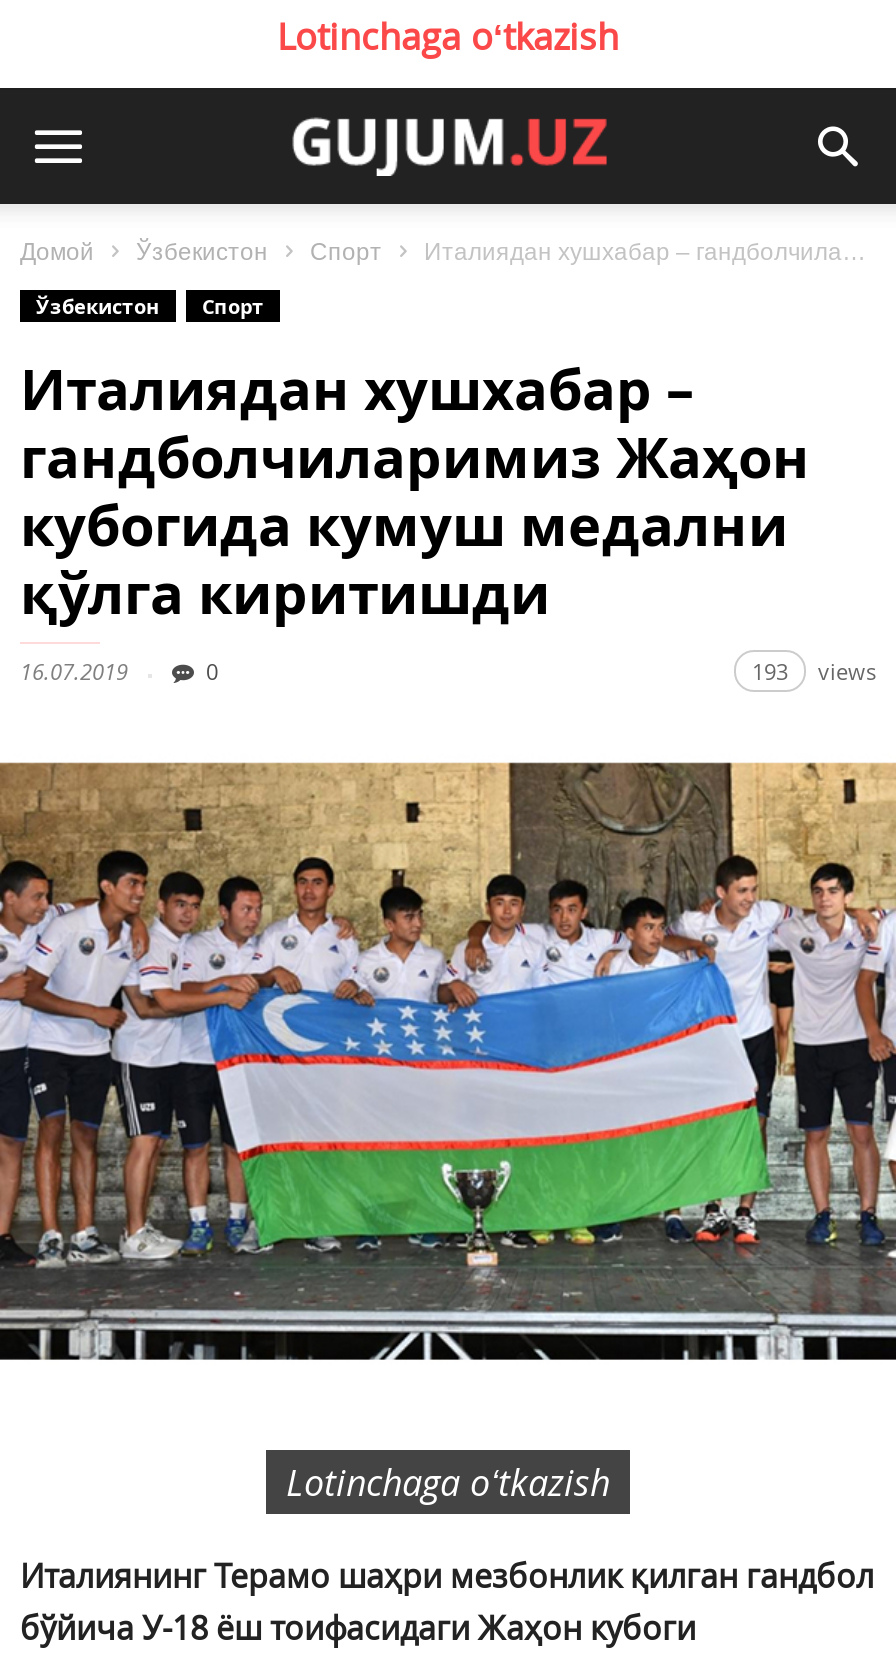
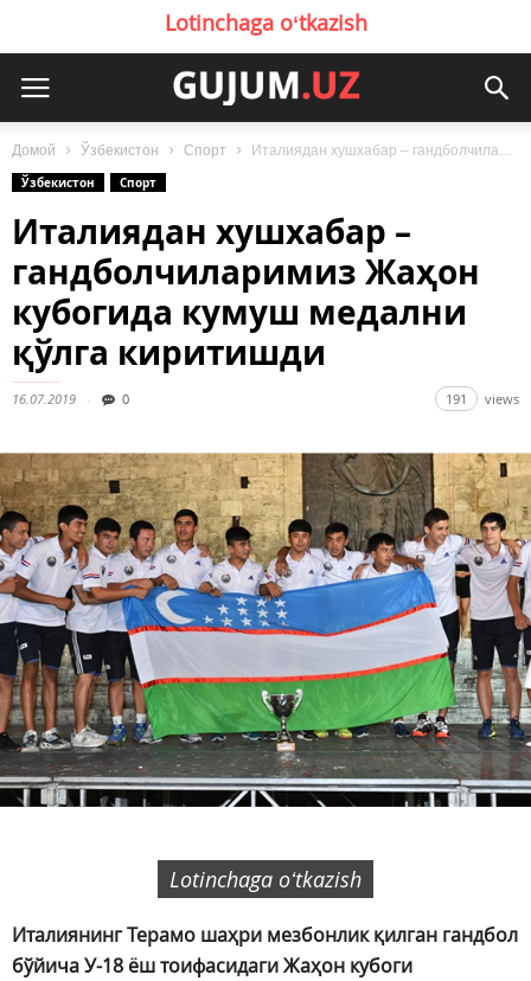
- 193 views
+ 191 views
